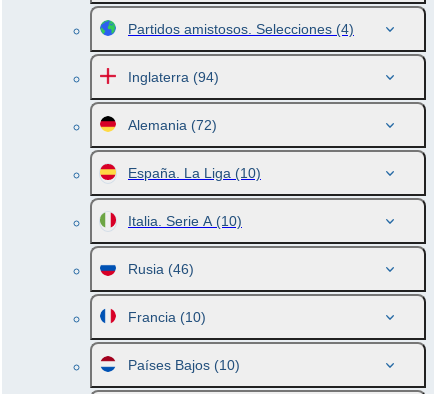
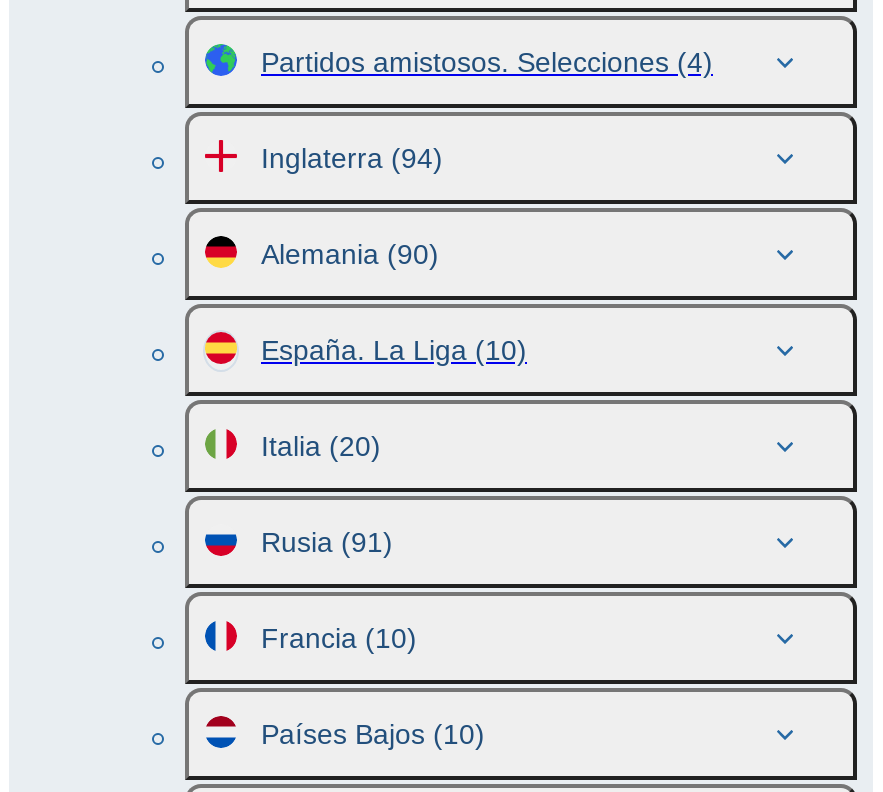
- Alemania (72)
+ Alemania (90)

- Italia. Serie A (10)
+ Italia (20)

- Rusia (46)
+ Rusia (91)
